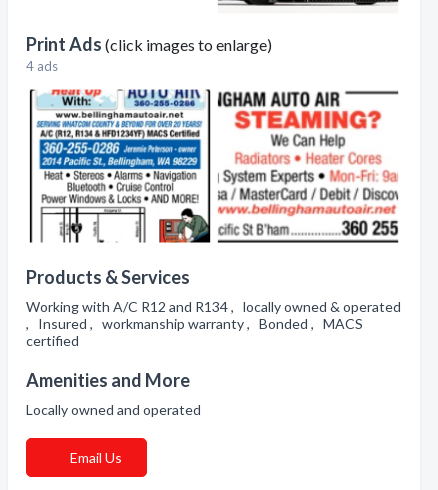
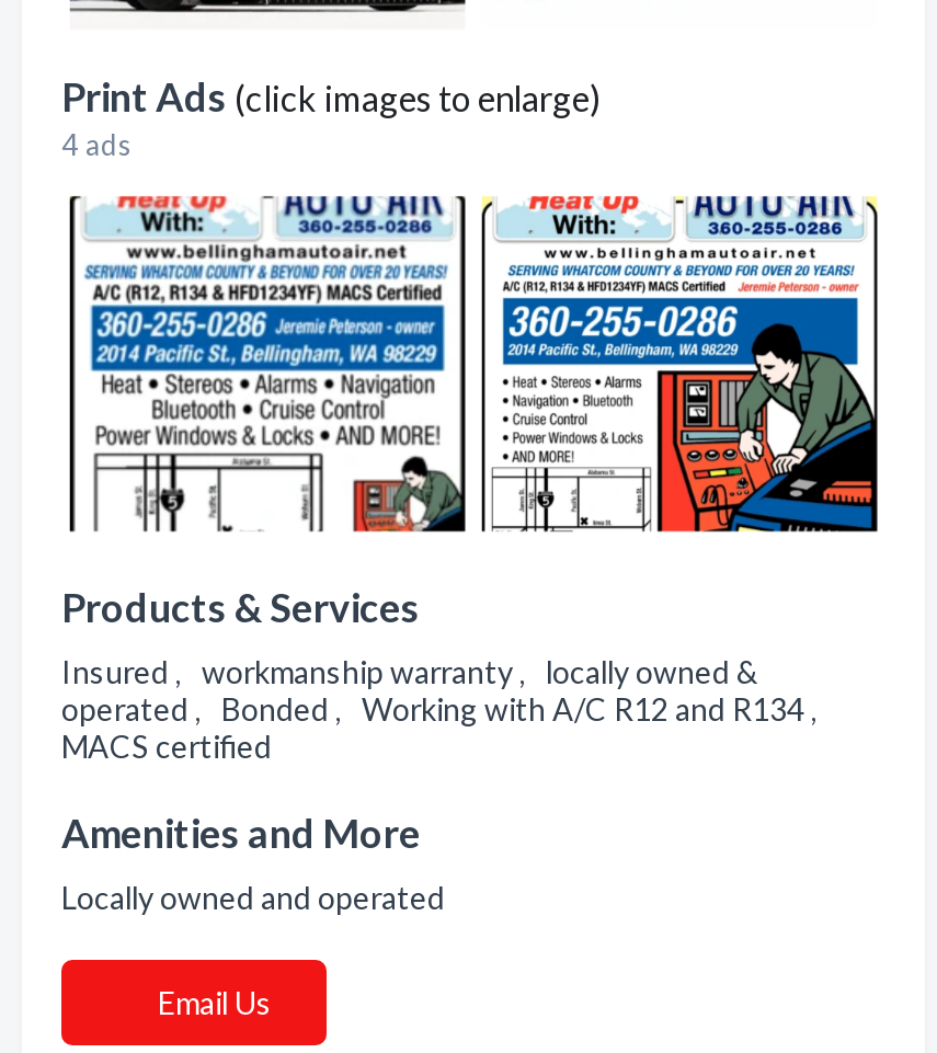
- [image]
+ [image]

- Working with A/C R12 and R134 , locally owned & operated
- , Insured , workmanship warranty , Bonded , MACS
- certified
+ Insured , workmanship warranty , locally owned &
+ operated , Bonded , Working with A/C R12 and R134 ,
+ MACS certified
